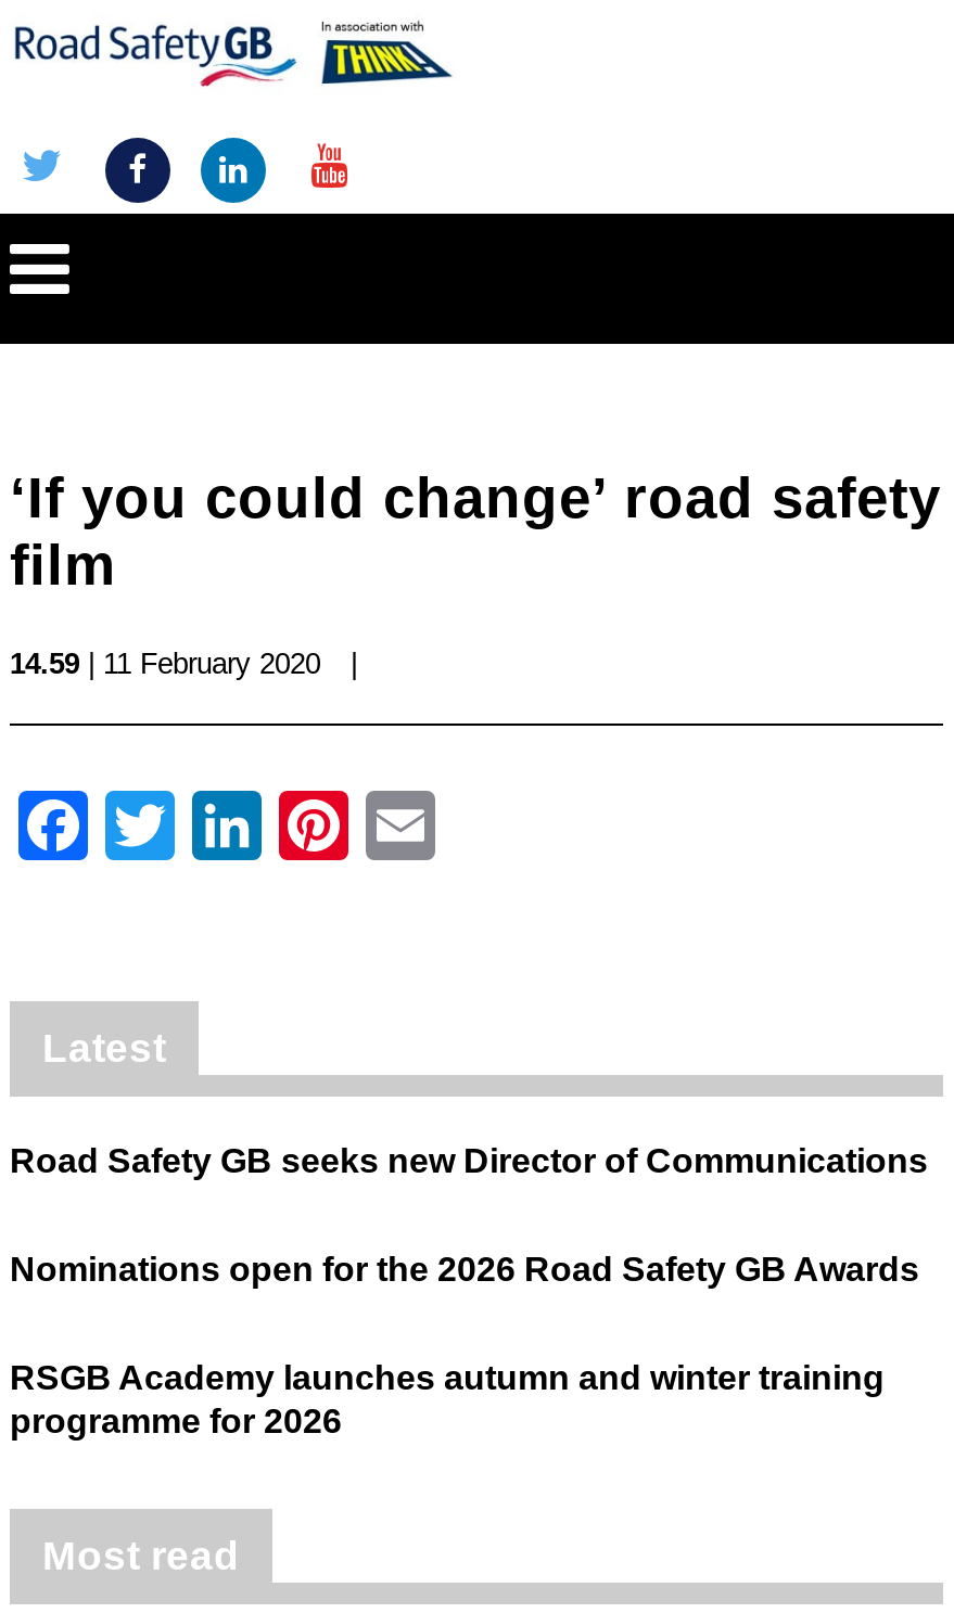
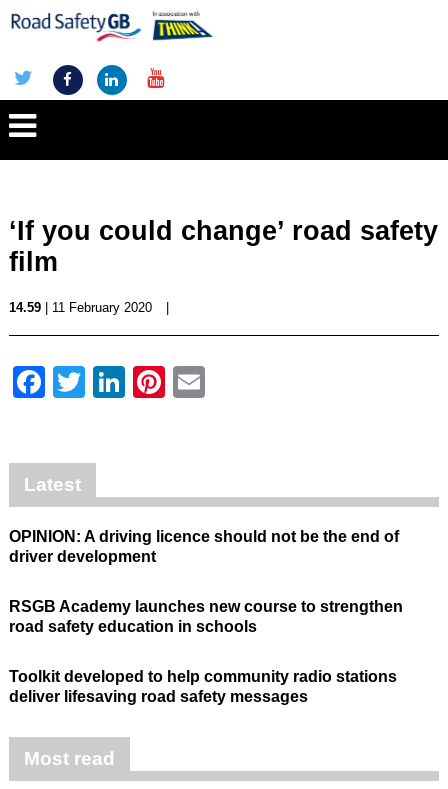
- Road Safety GB seeks new Director of Communications
+ OPINION: A driving licence should not be the end of
+ driver development

- Nominations open for the 2026 Road Safety GB Awards
+ RSGB Academy launches new course to strengthen
+ road safety education in schools

- RSGB Academy launches autumn and winter training
- programme for 2026
+ Toolkit developed to help community radio stations
+ deliver lifesaving road safety messages
